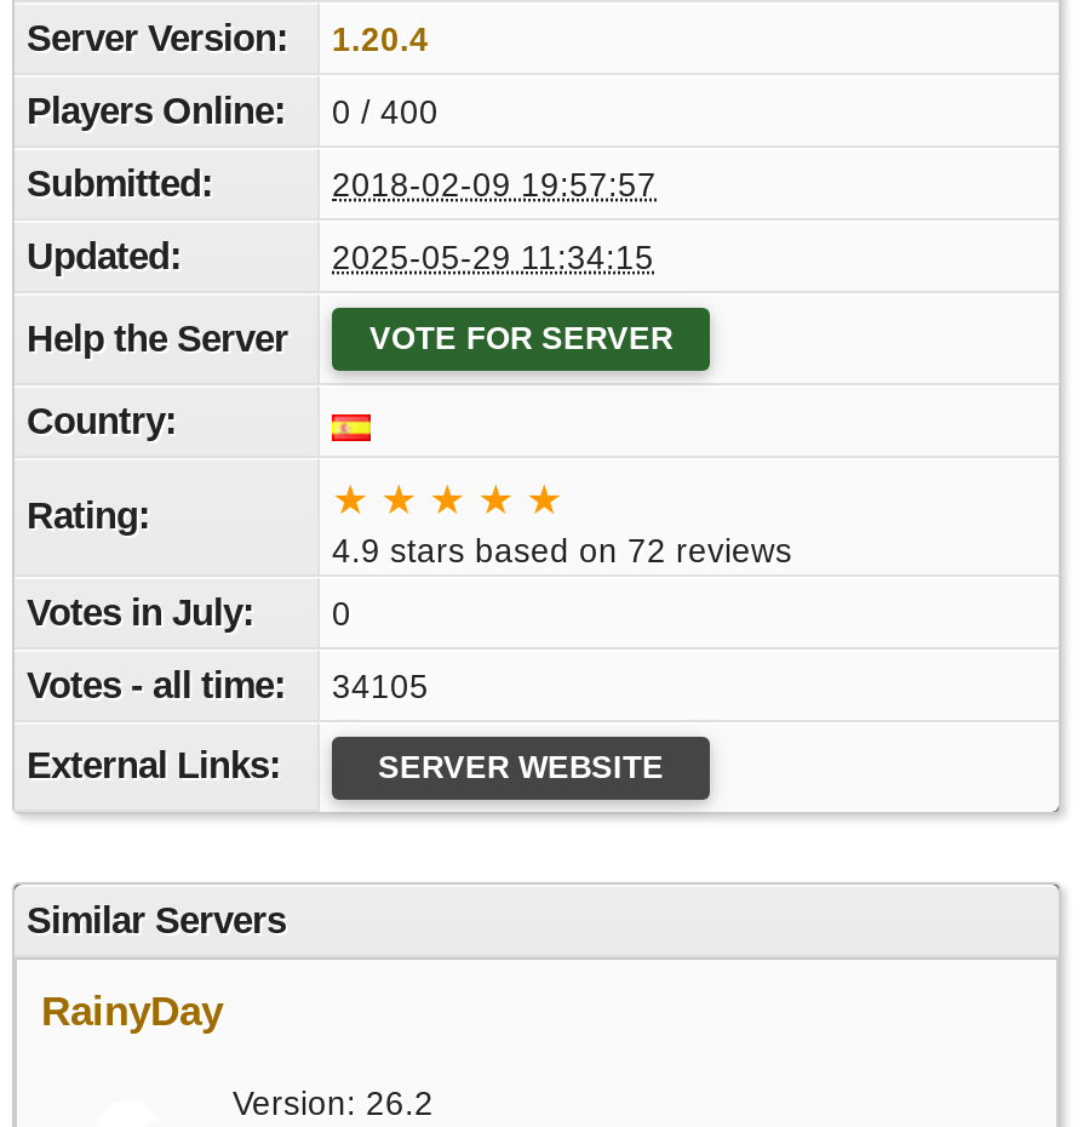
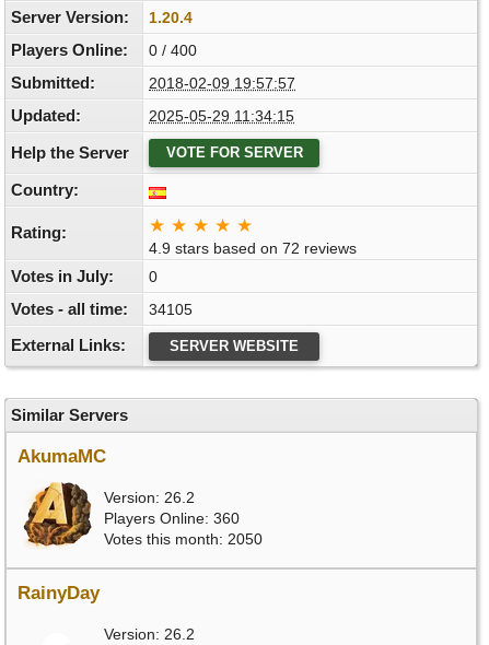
+ [image]
+ AkumaMC
+ Version: 26.2
+ Players Online: 360
+ Votes this month: 2050
